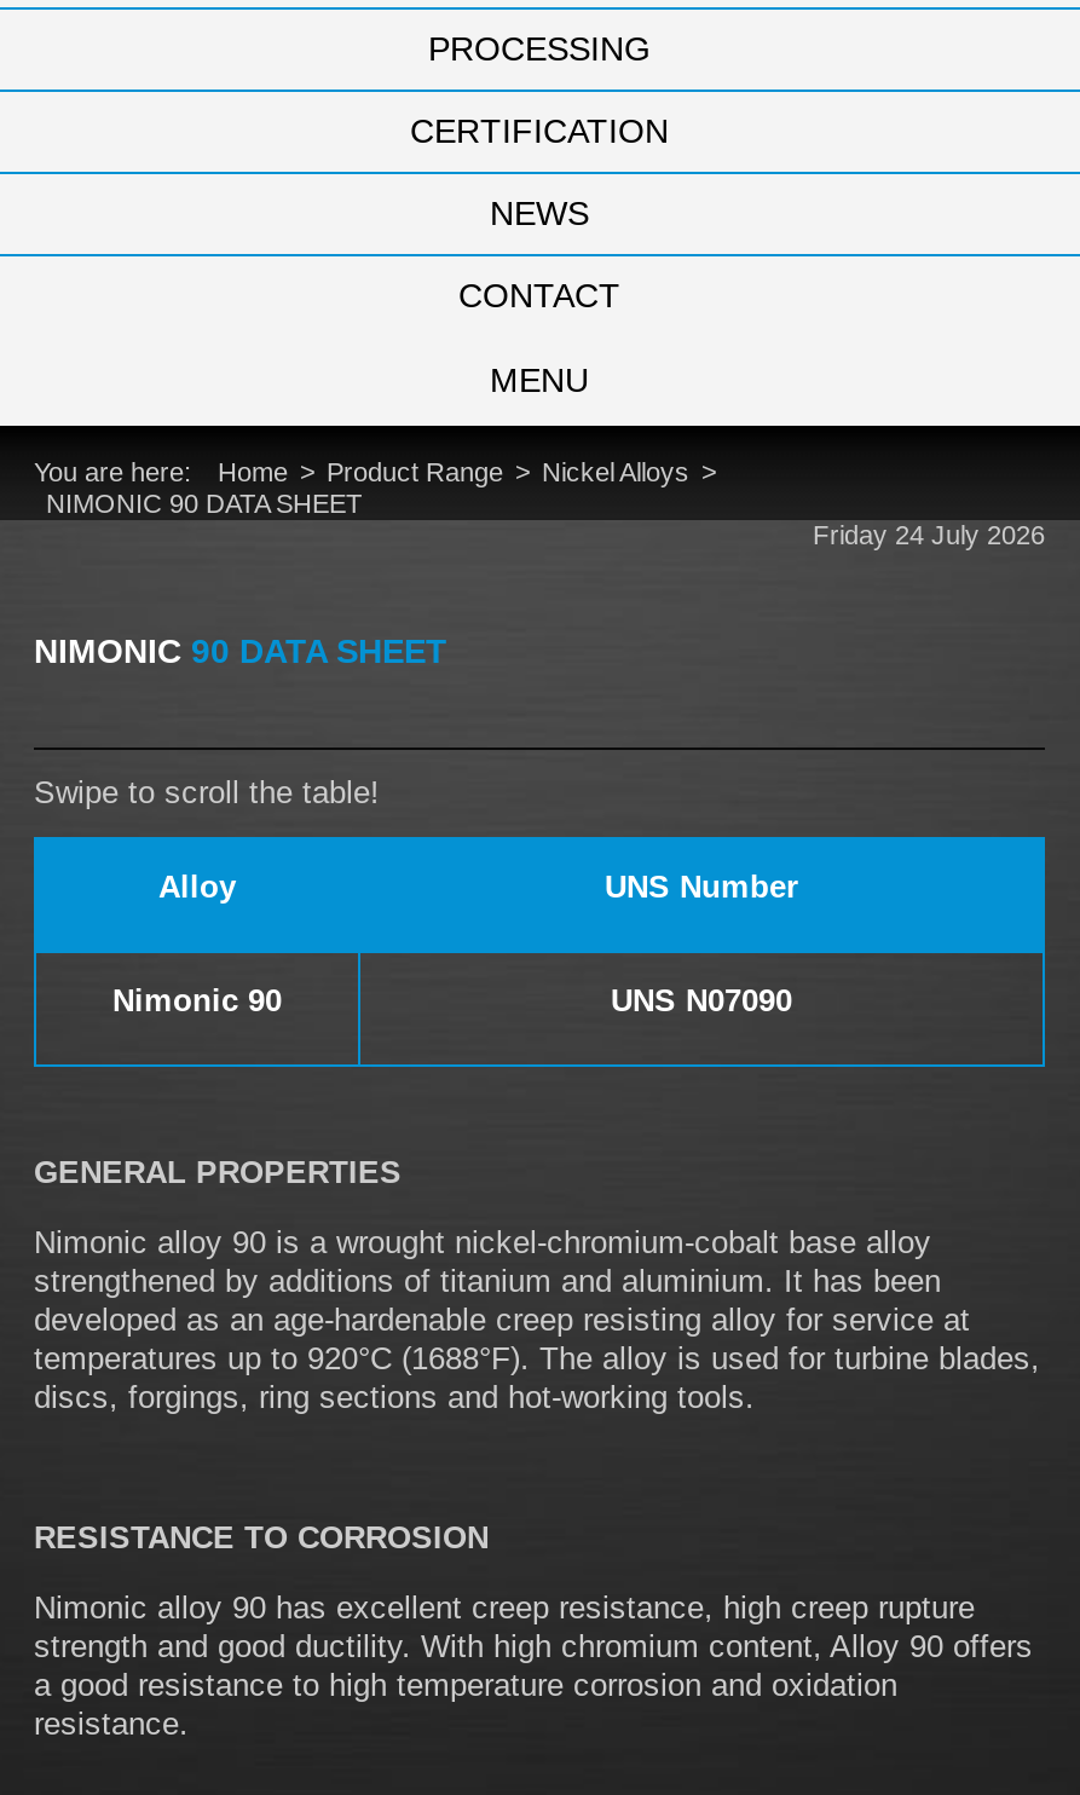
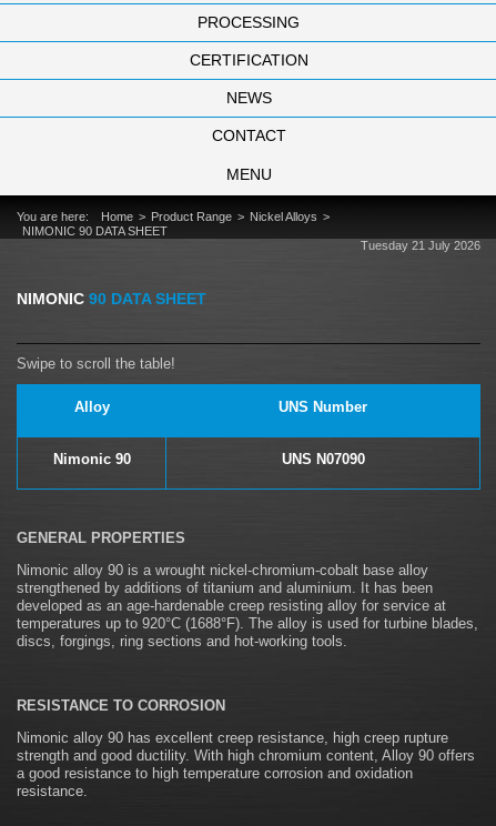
- Friday 24 July 2026
+ Tuesday 21 July 2026
